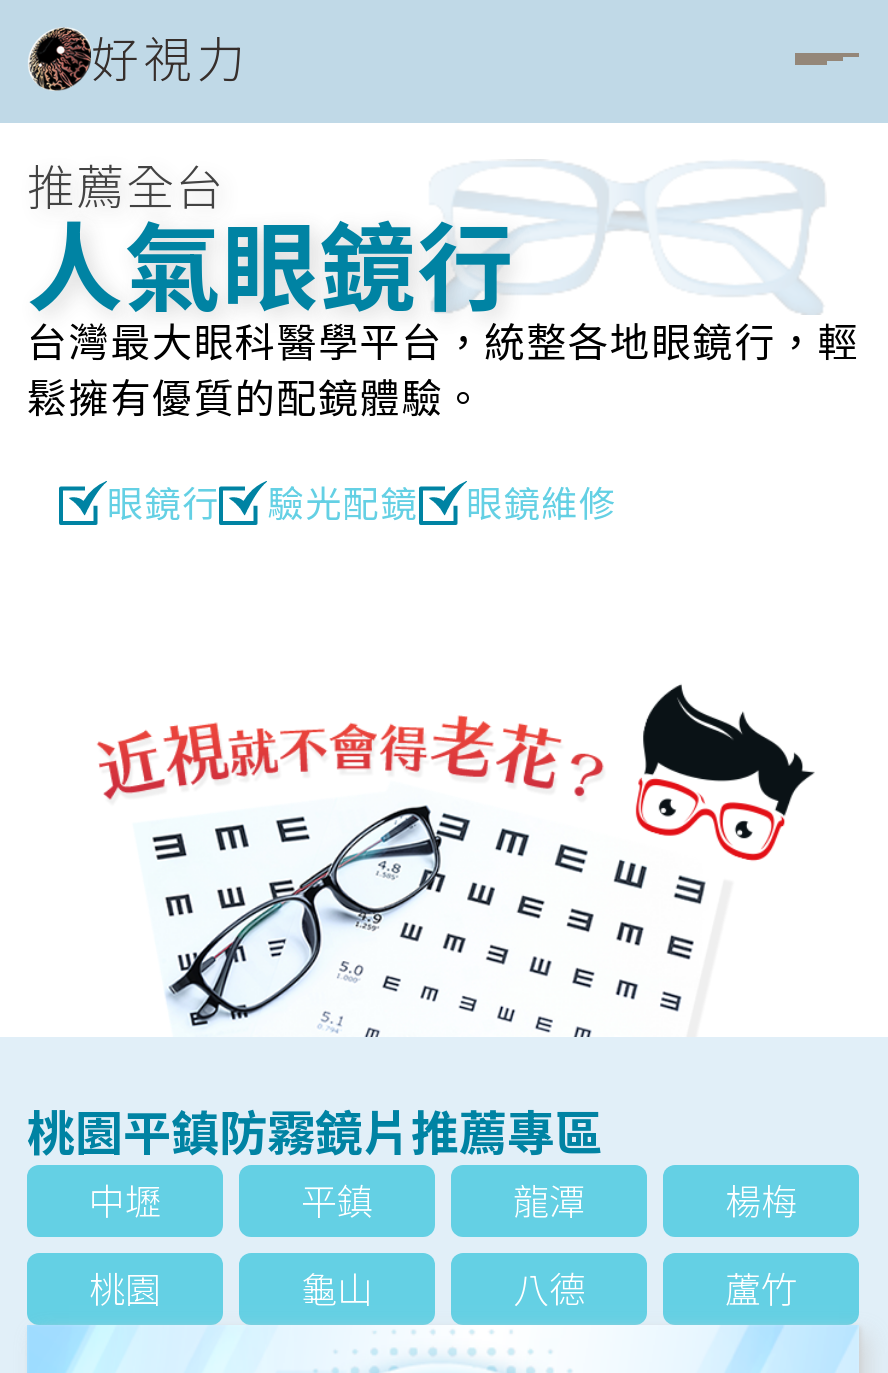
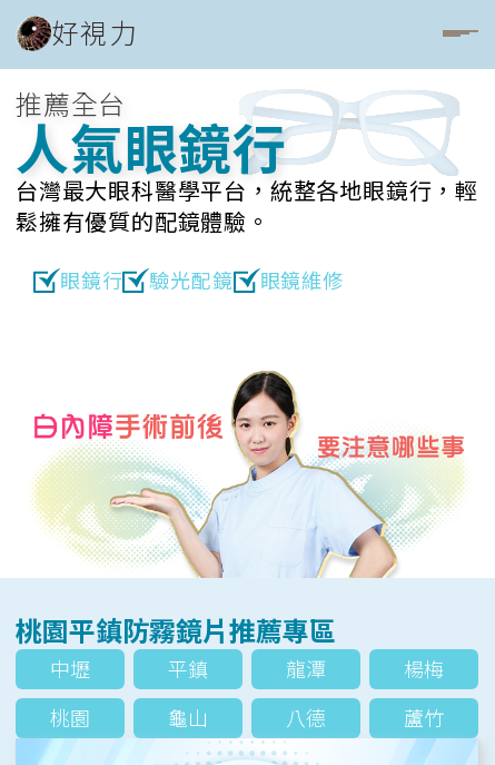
- [image]
+ [image]
